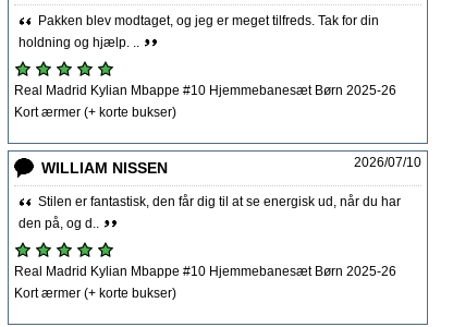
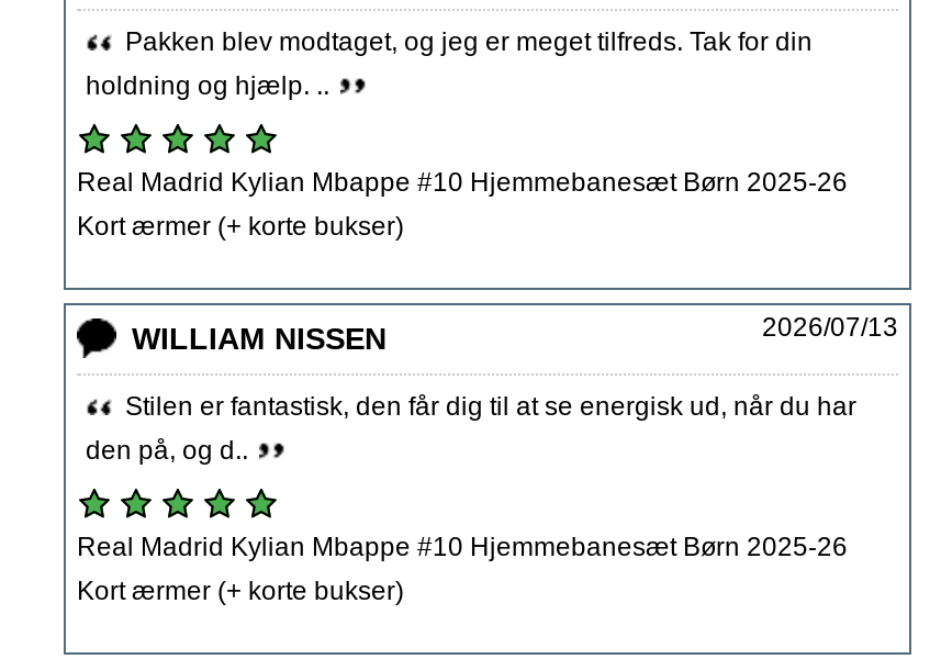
- 2026/07/10
+ 2026/07/13
